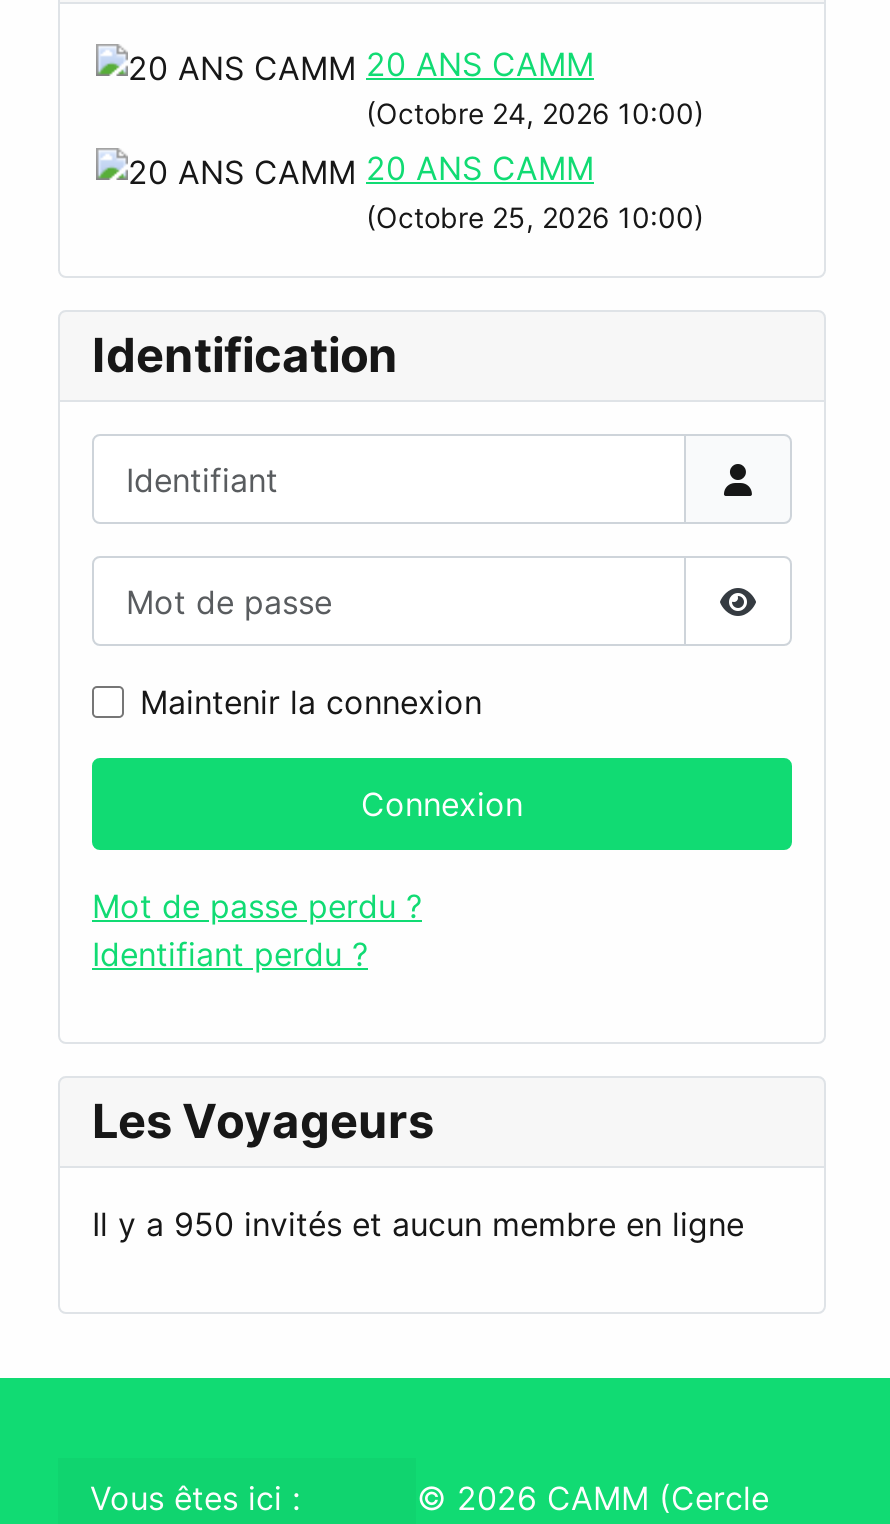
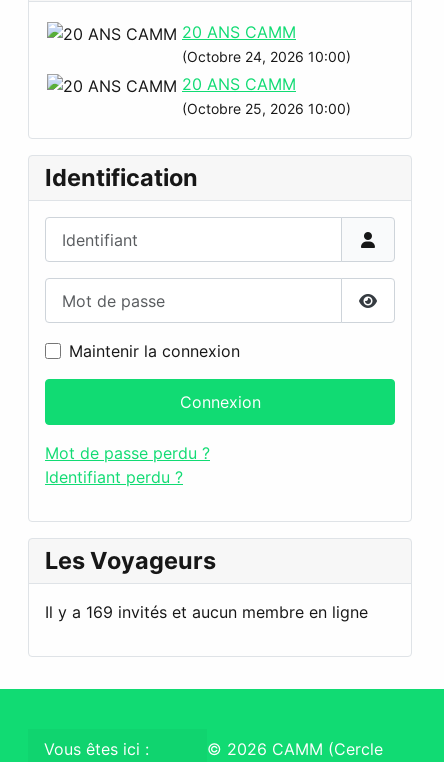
- Il y a 950 invités et aucun membre en ligne
+ Il y a 169 invités et aucun membre en ligne
